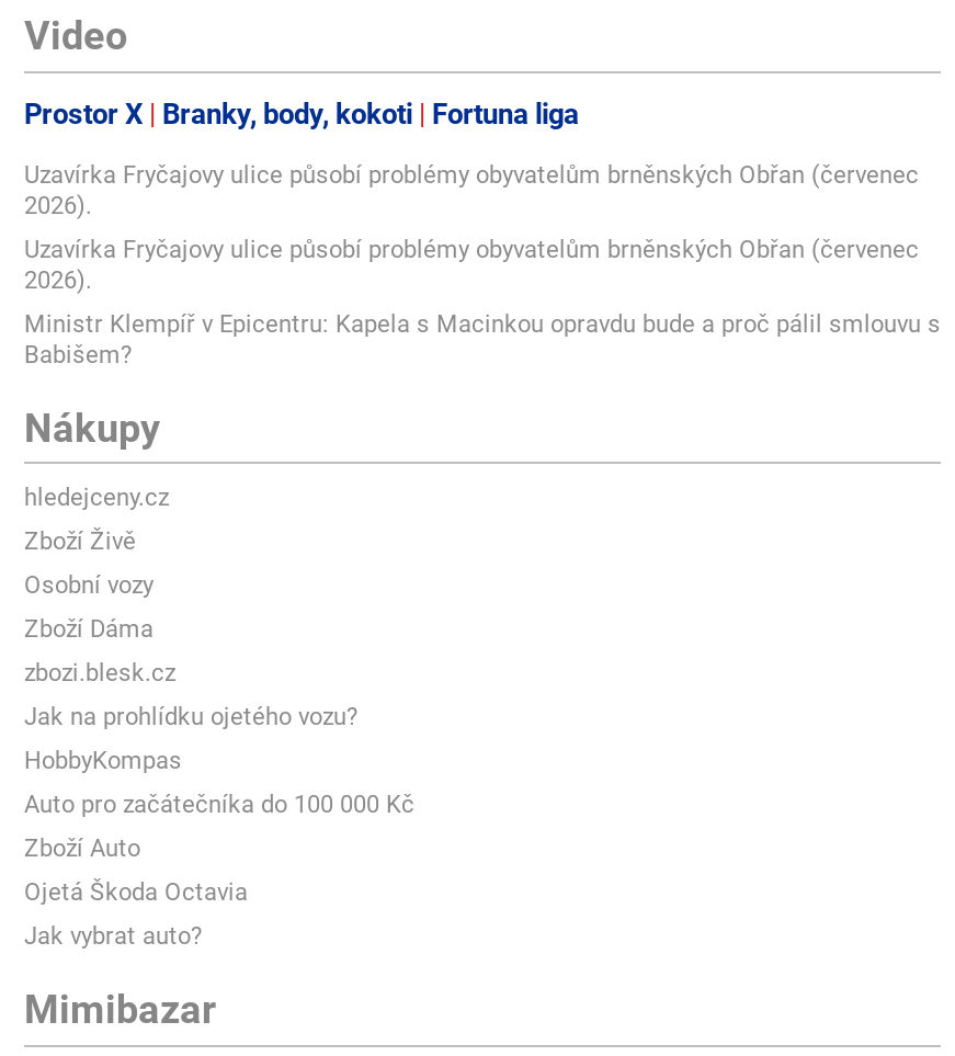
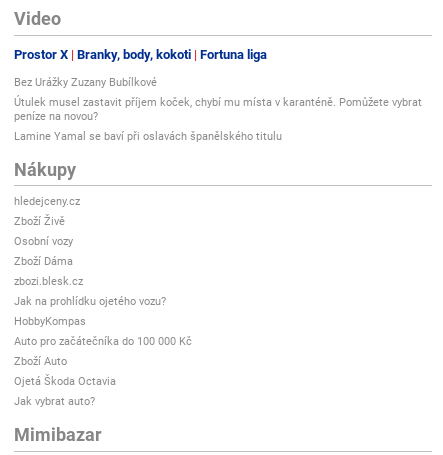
- Uzavírka Fryčajovy ulice působí problémy obyvatelům brněnských Obřan (červenec
- 2026).
+ Bez Urážky Zuzany Bubílkové

- Uzavírka Fryčajovy ulice působí problémy obyvatelům brněnských Obřan (červenec
- 2026).
+ Útulek musel zastavit příjem koček, chybí mu místa v karanténě. Pomůžete vybrat
+ peníze na novou?

- Ministr Klempíř v Epicentru: Kapela s Macinkou opravdu bude a proč pálil smlouvu s
- Babišem?
+ Lamine Yamal se baví při oslavách španělského titulu
